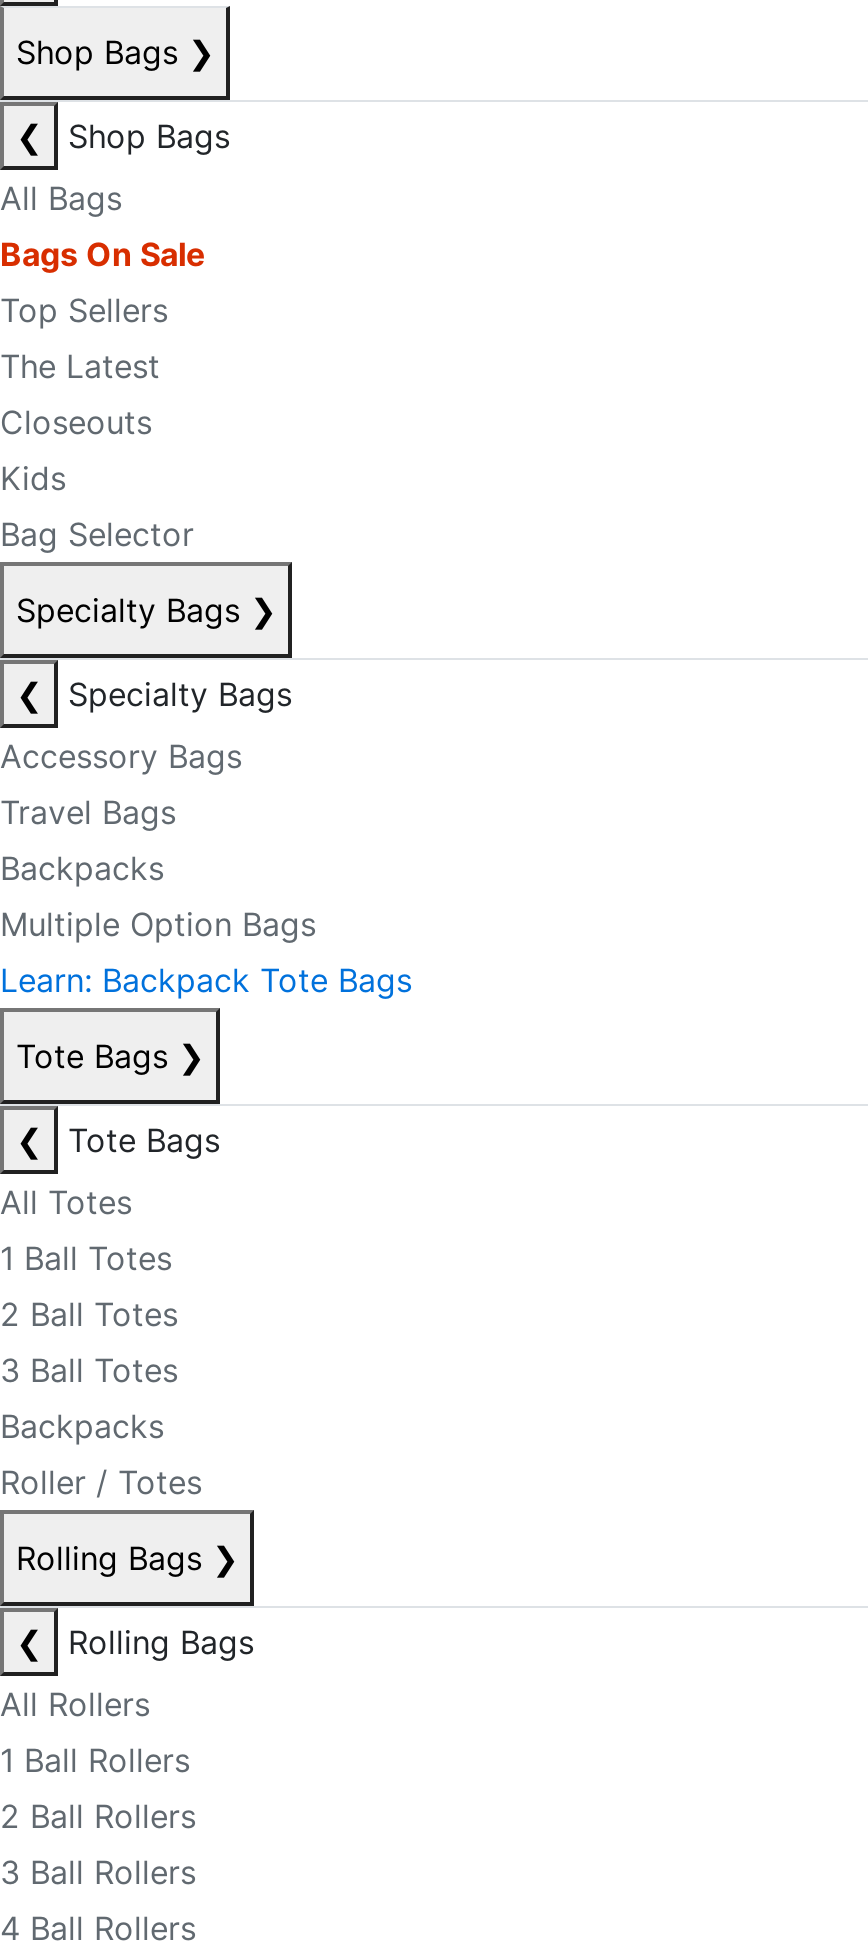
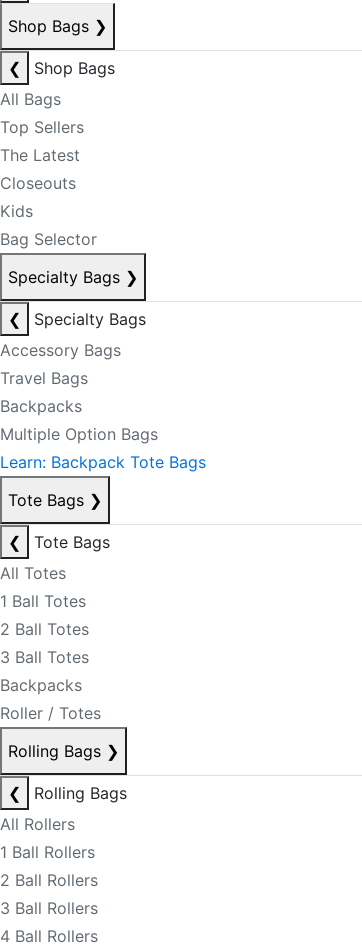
- Bags On Sale
